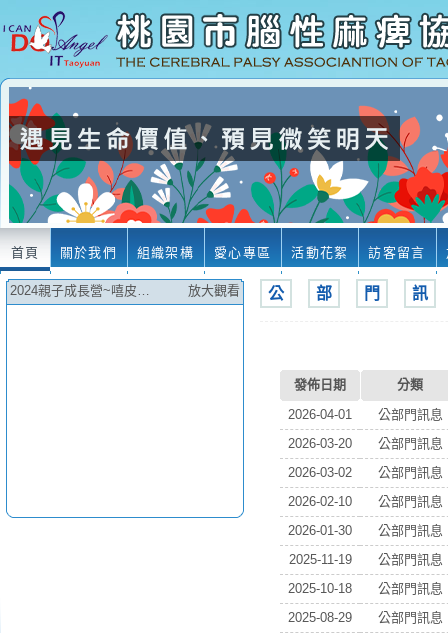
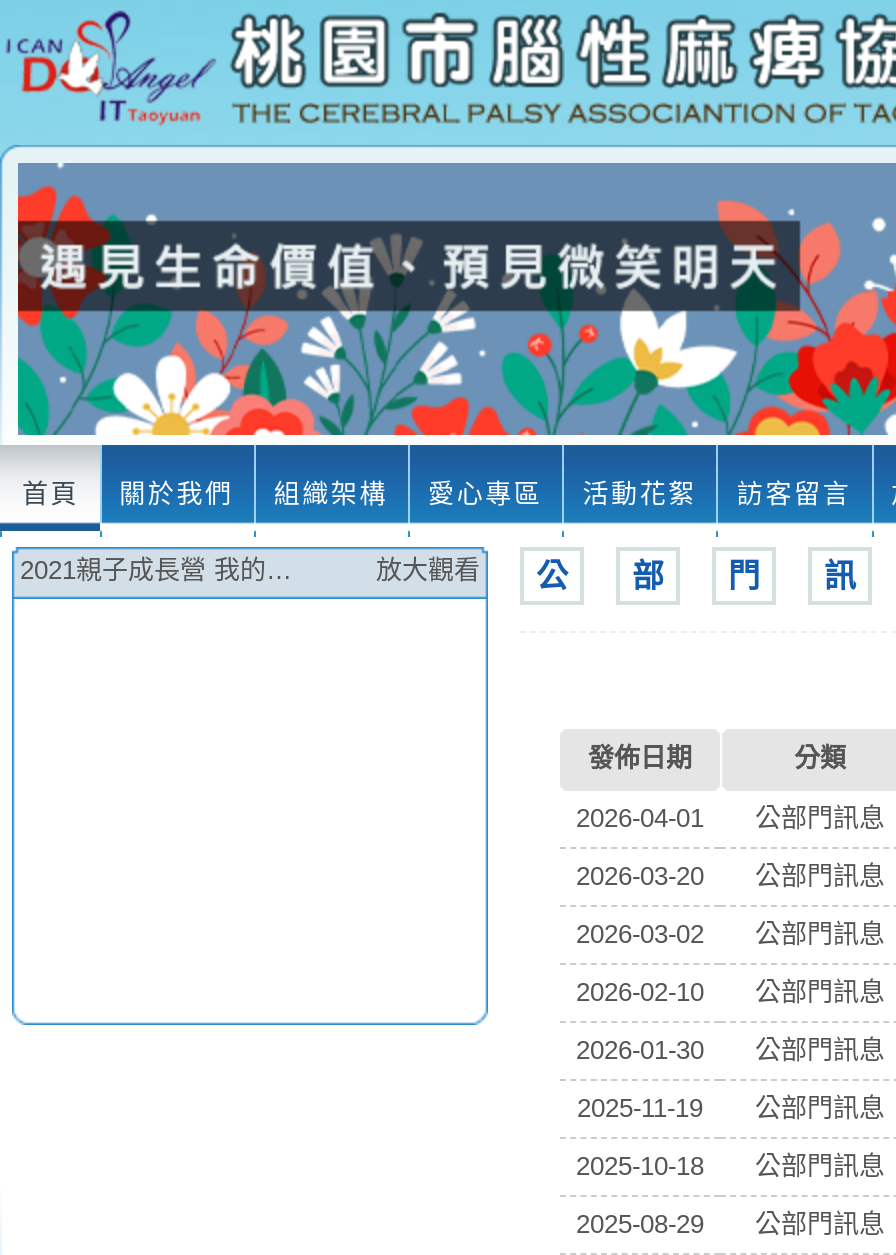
- 2024親子成長營~嘻皮…
+ 2021親子成長營 我的…
